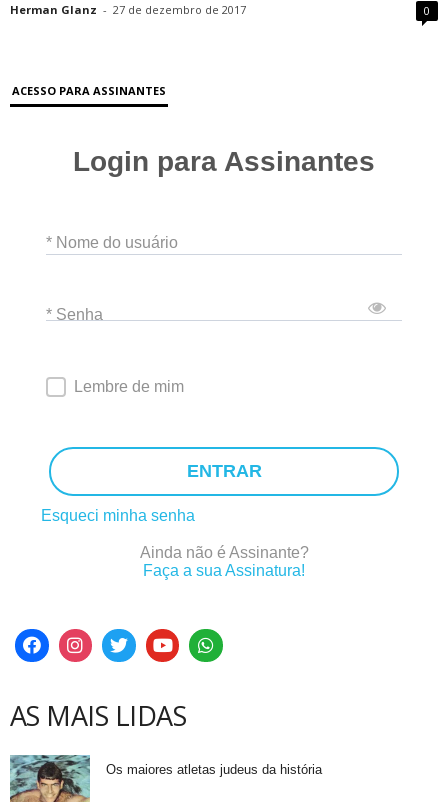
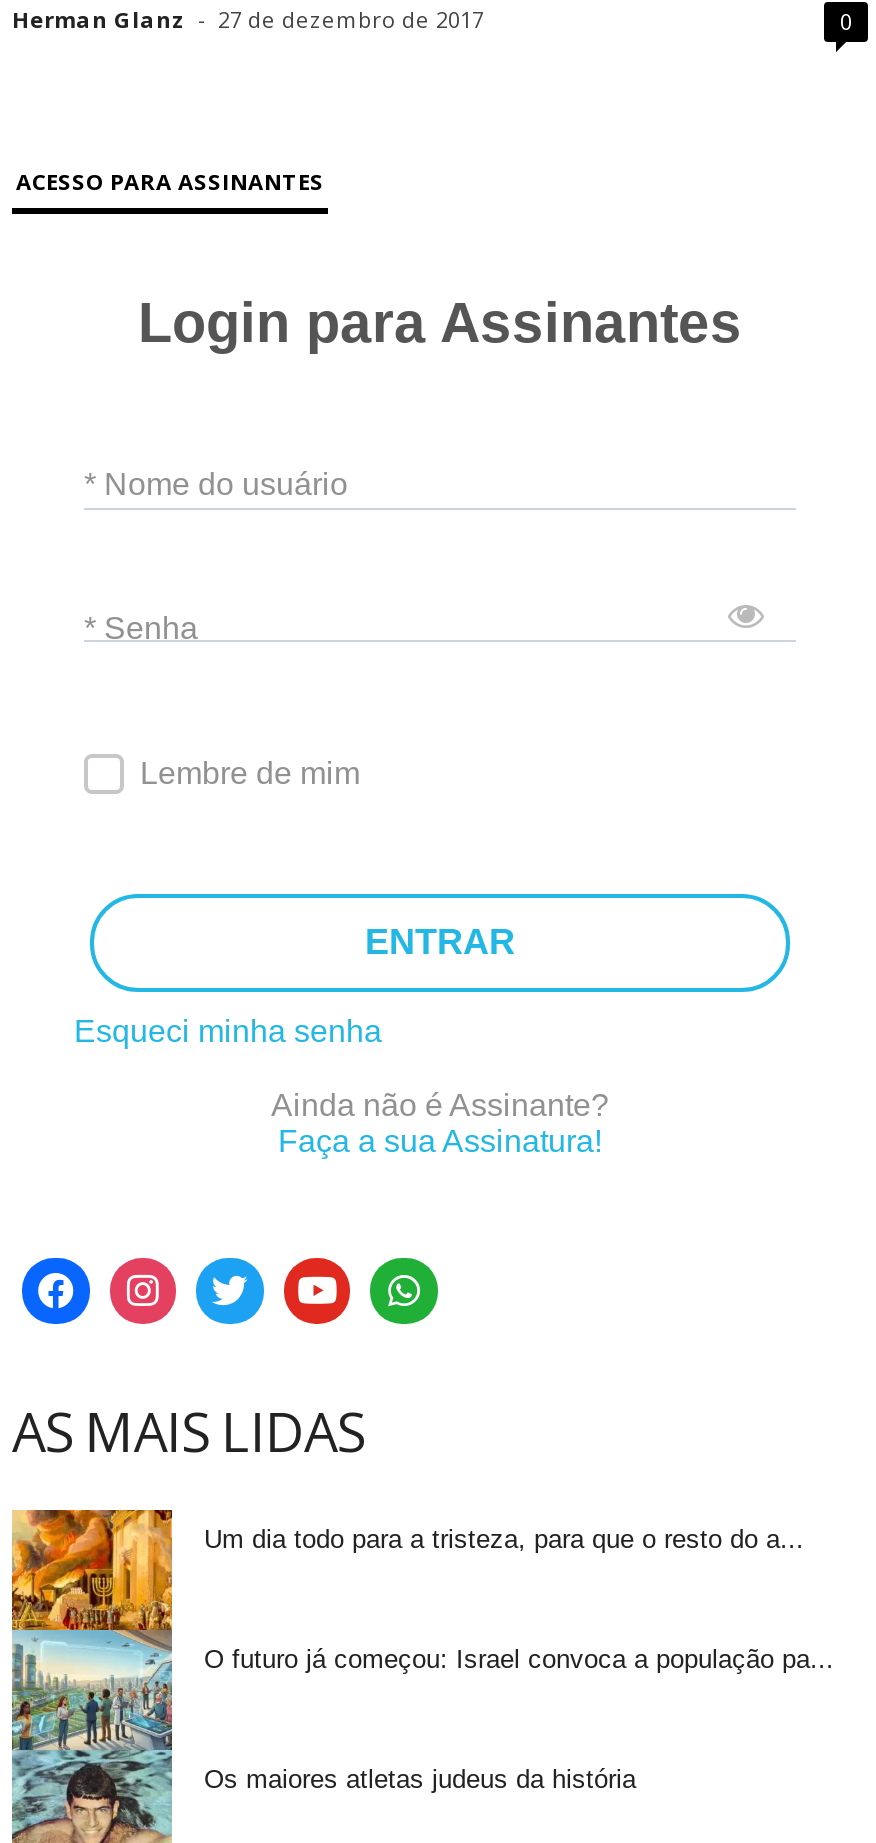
+ [image]
+ Um dia todo para a tristeza, para que o resto do a...

+ O futuro já começou: Israel convoca a população pa...
